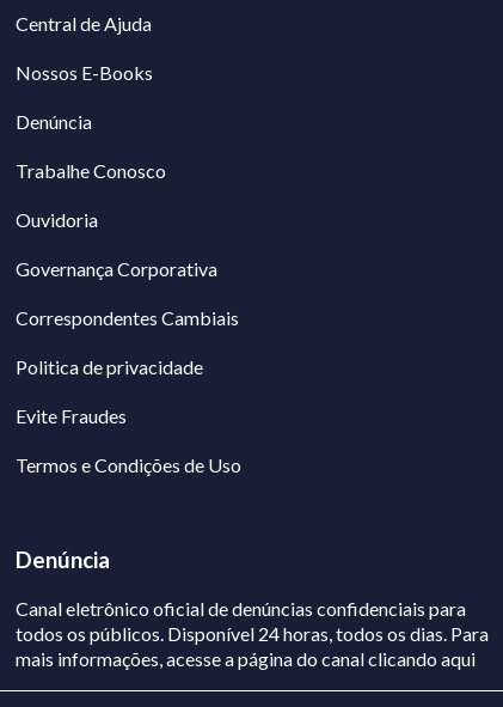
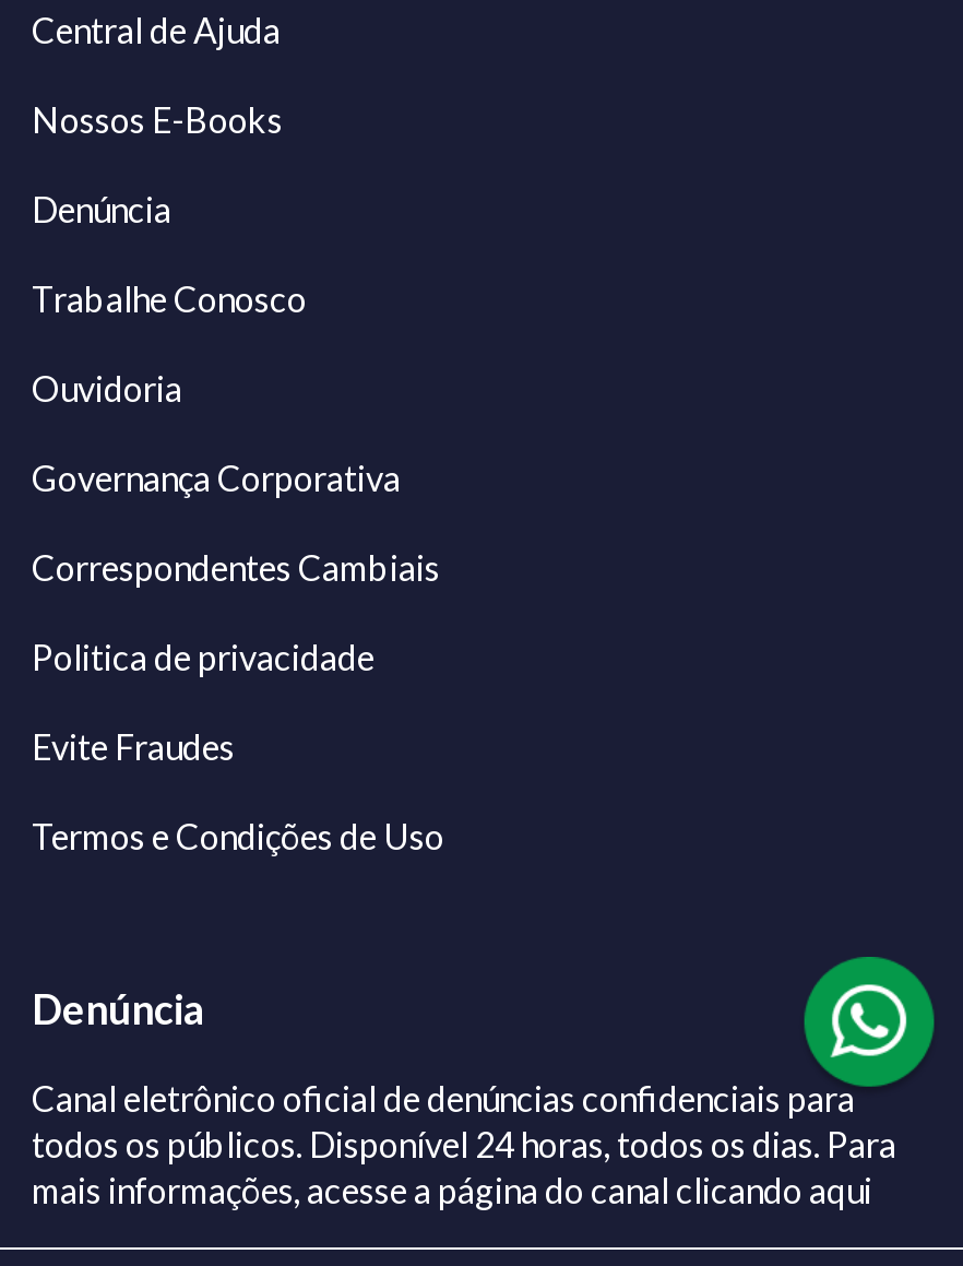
+ [image]
